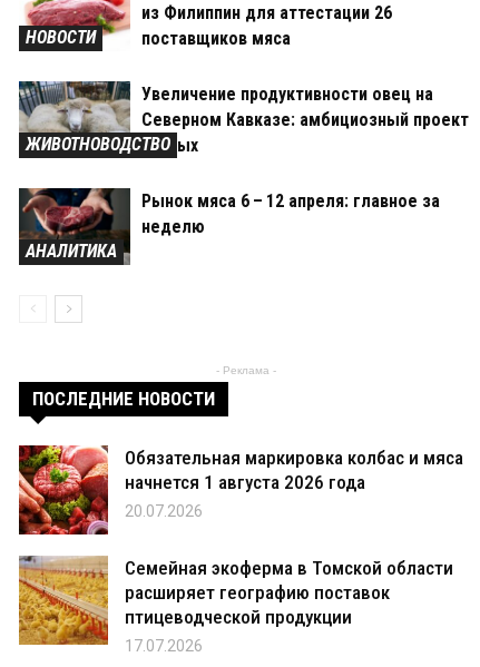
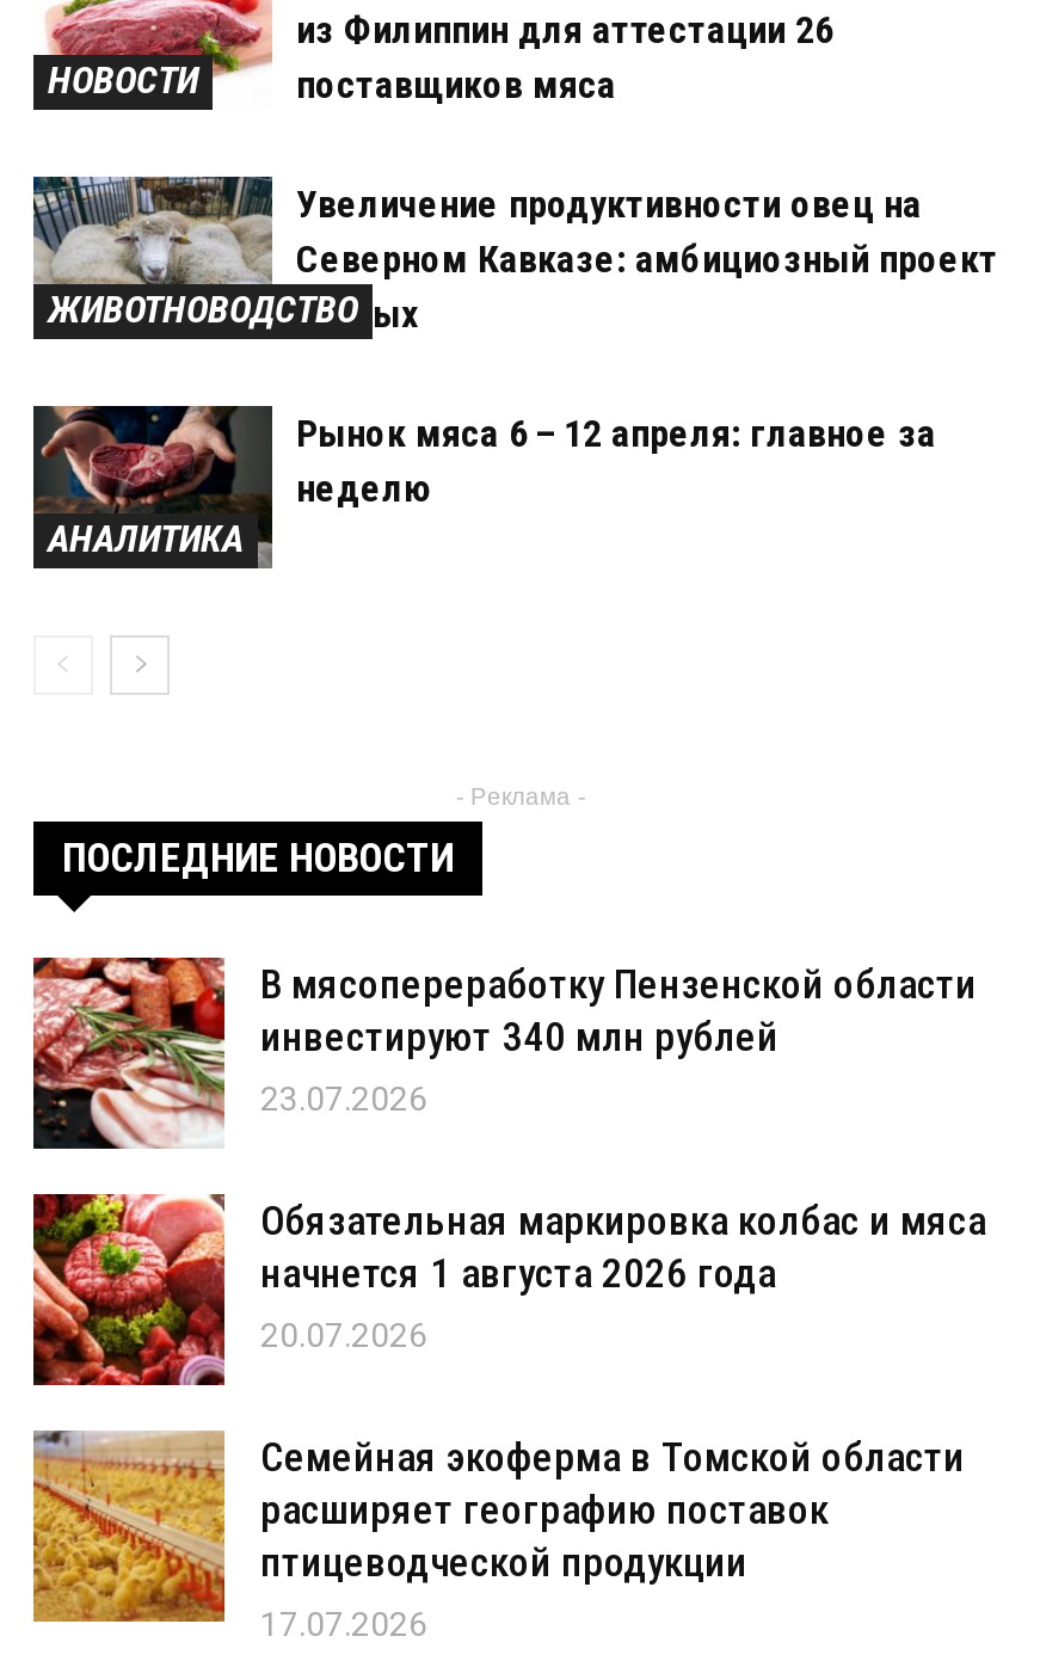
+ [image]
+ В мясопереработку Пензенской области
+ инвестируют 340 млн рублей
+ 23.07.2026
